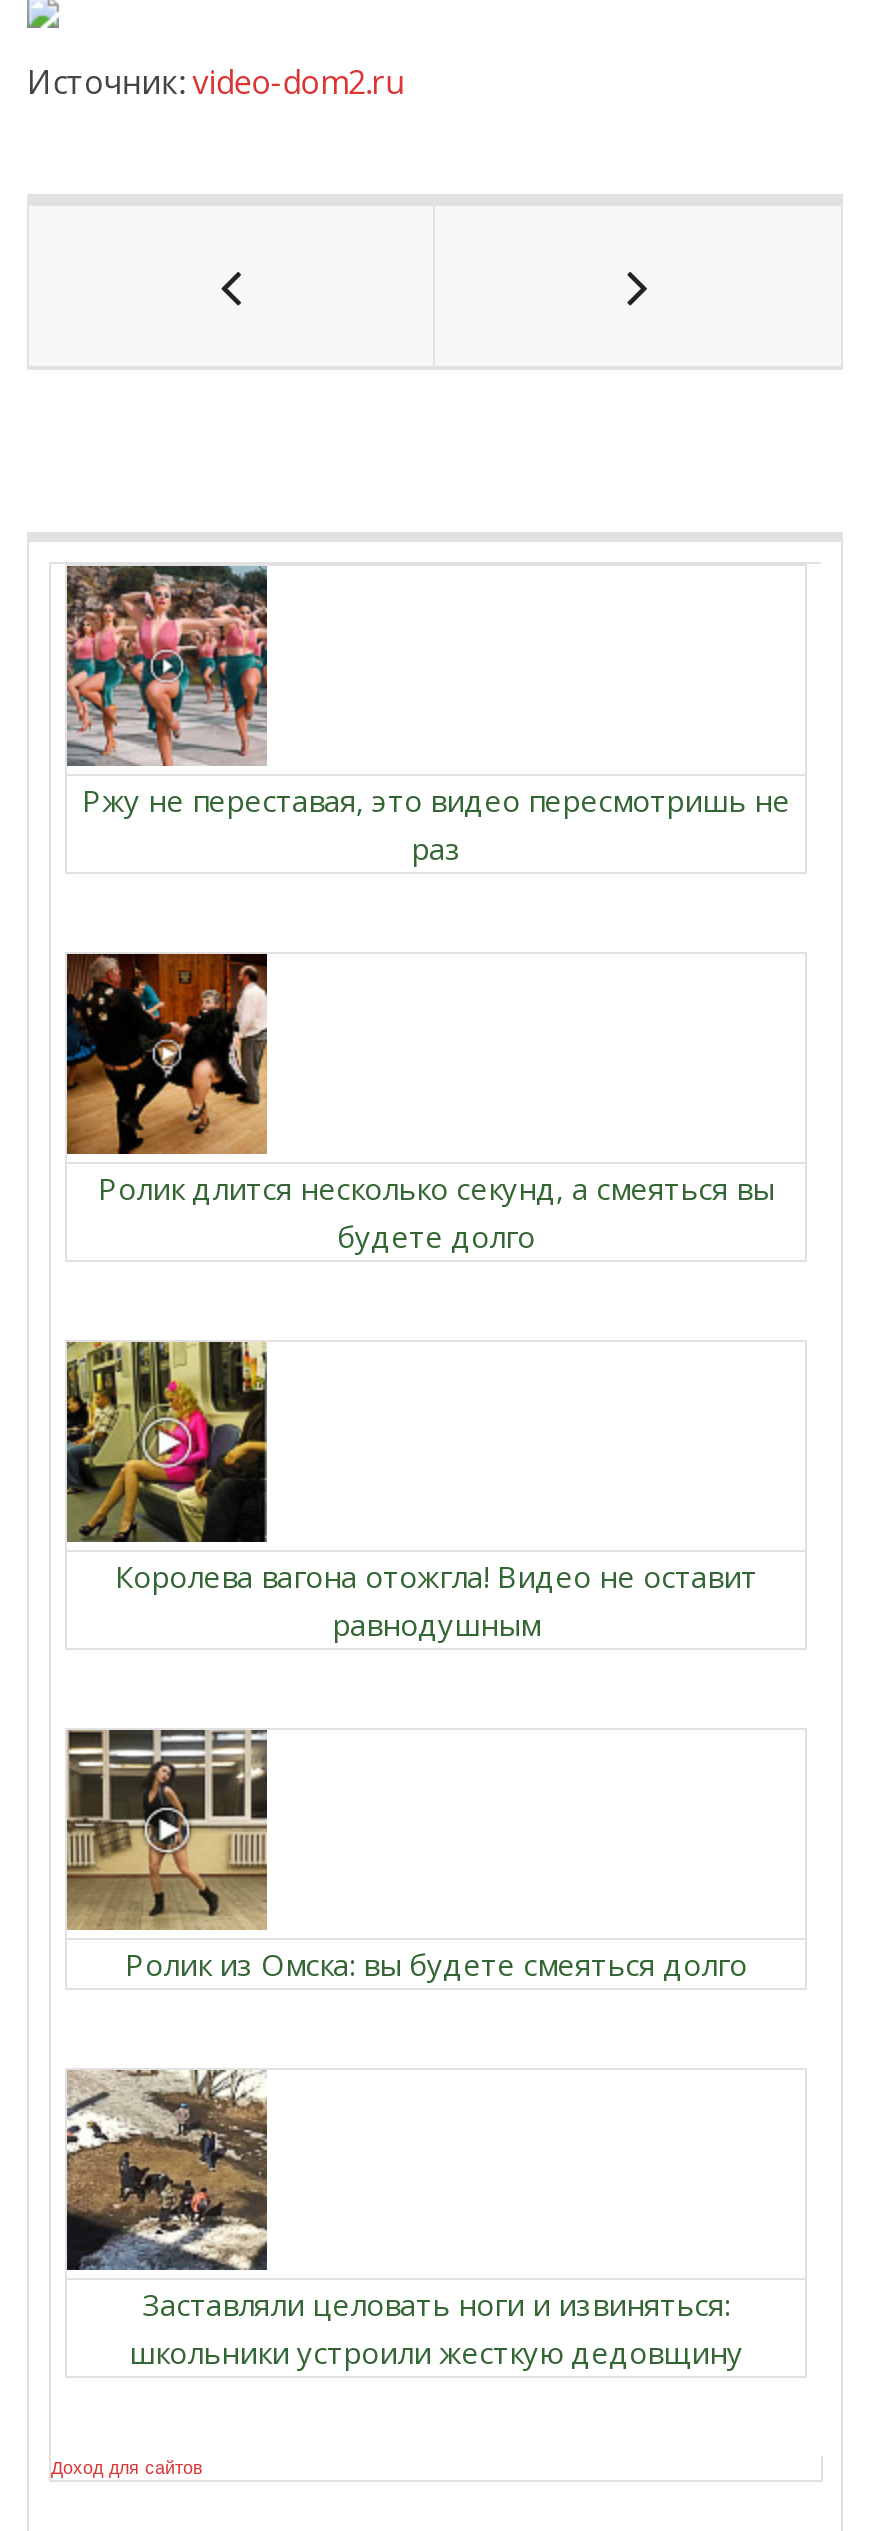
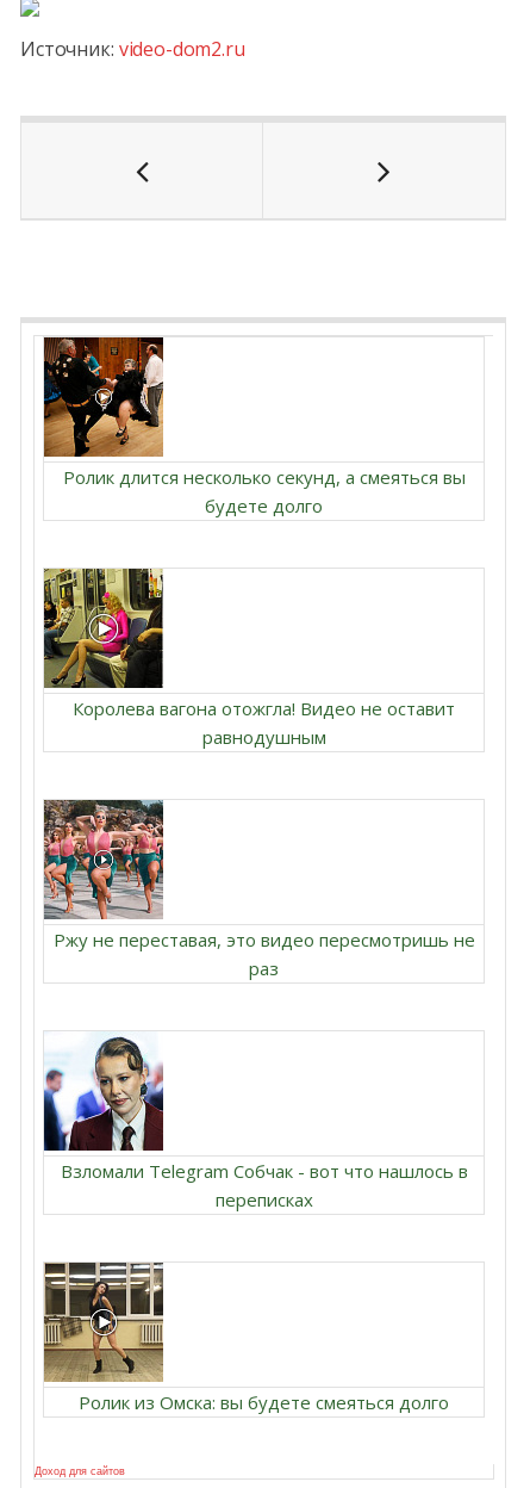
moved down: [image] | Ржу не переставая, это видео пересмотришь не | раз

moved up: [image] | Ролик длится несколько секунд, а смеяться вы | будете долго | Королева вагона отожгла! Видео не оставит | равнодушным

+ Взломали Telegram Собчак - вот что нашлось в
+ переписках

moved down: [image] | Ролик из Омска: вы будете смеяться долго

- [image]
+ [image]

- Заставляли целовать ноги и извиняться:
- школьники устроили жесткую дедовщину
